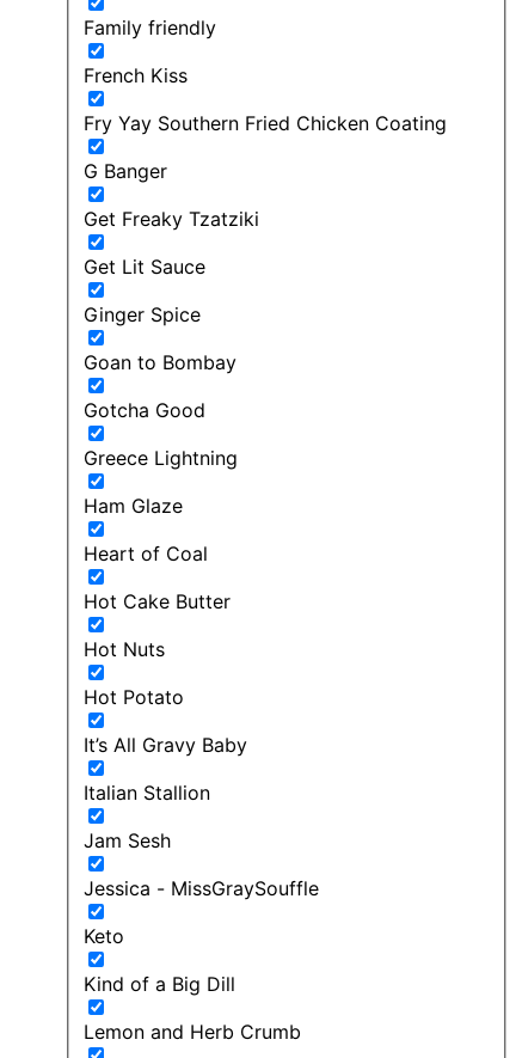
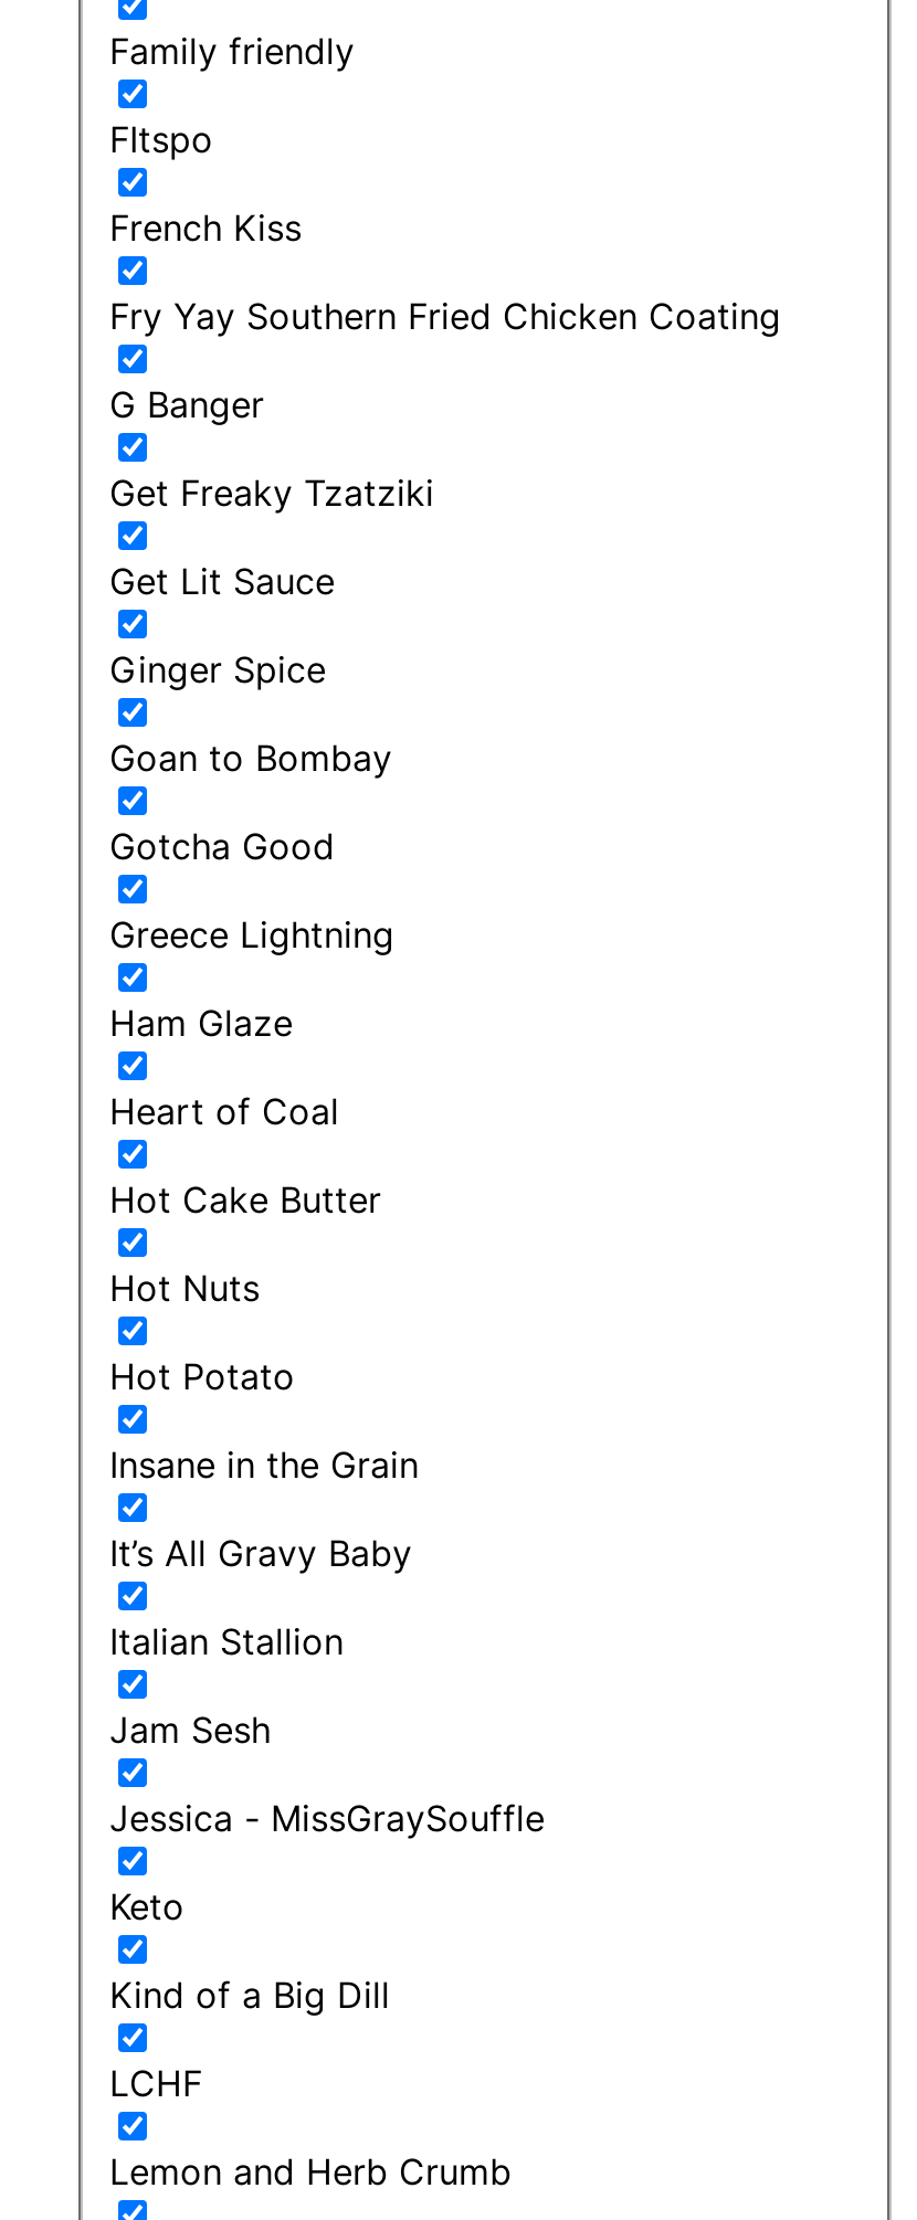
+ FItspo

+ Insane in the Grain

+ LCHF
